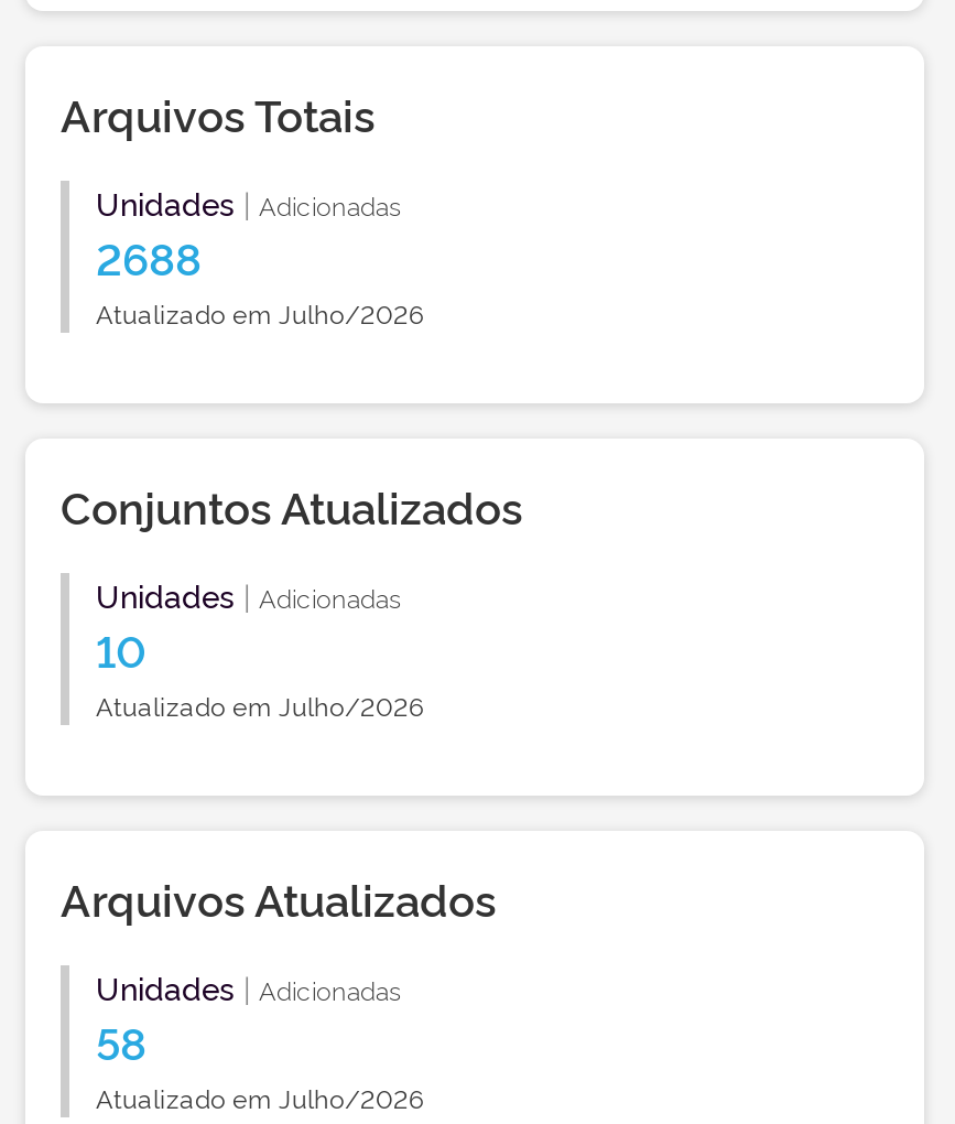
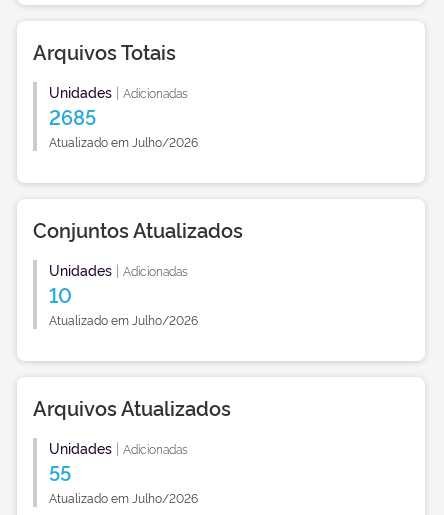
- 2688
+ 2685

- 58
+ 55
